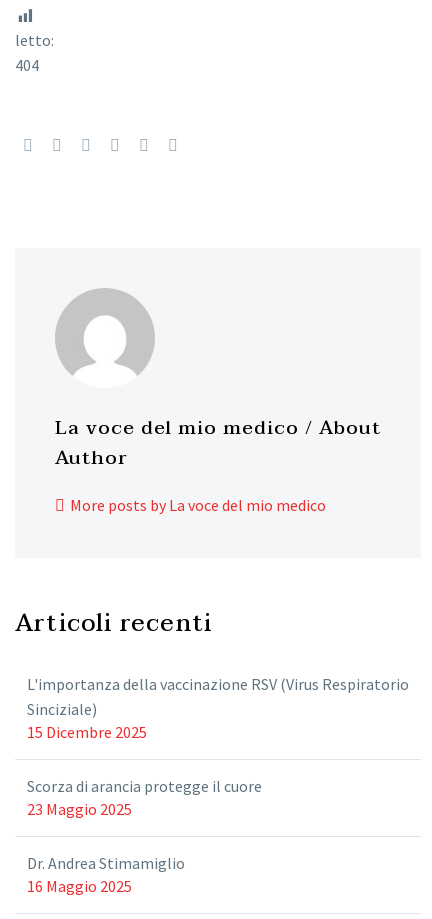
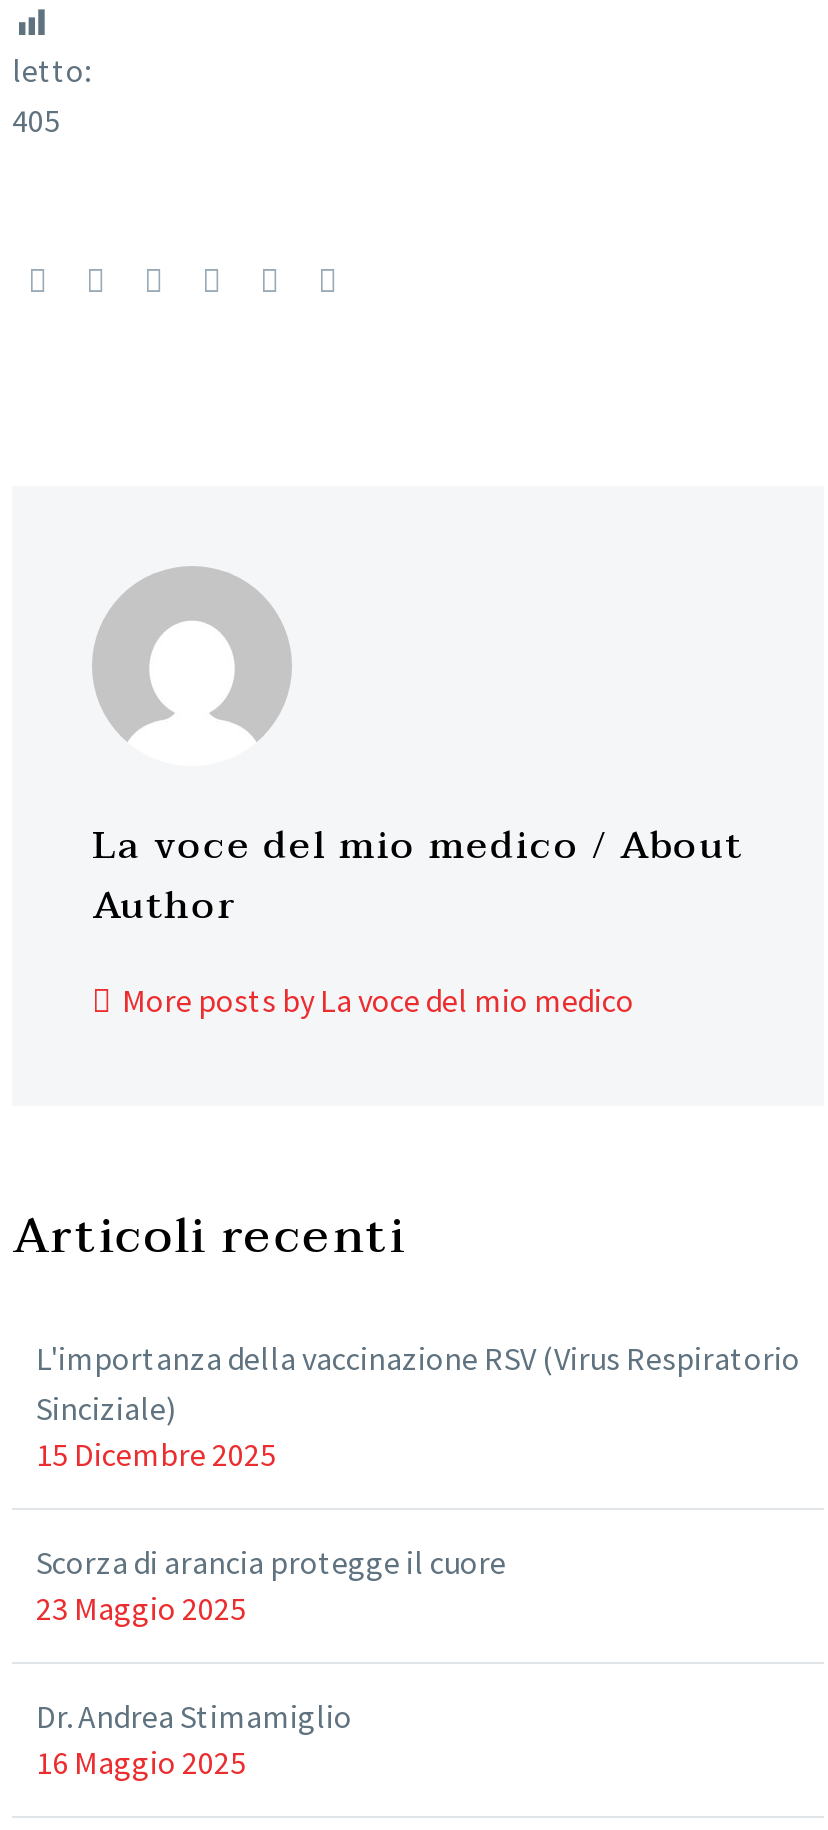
- 404
+ 405
